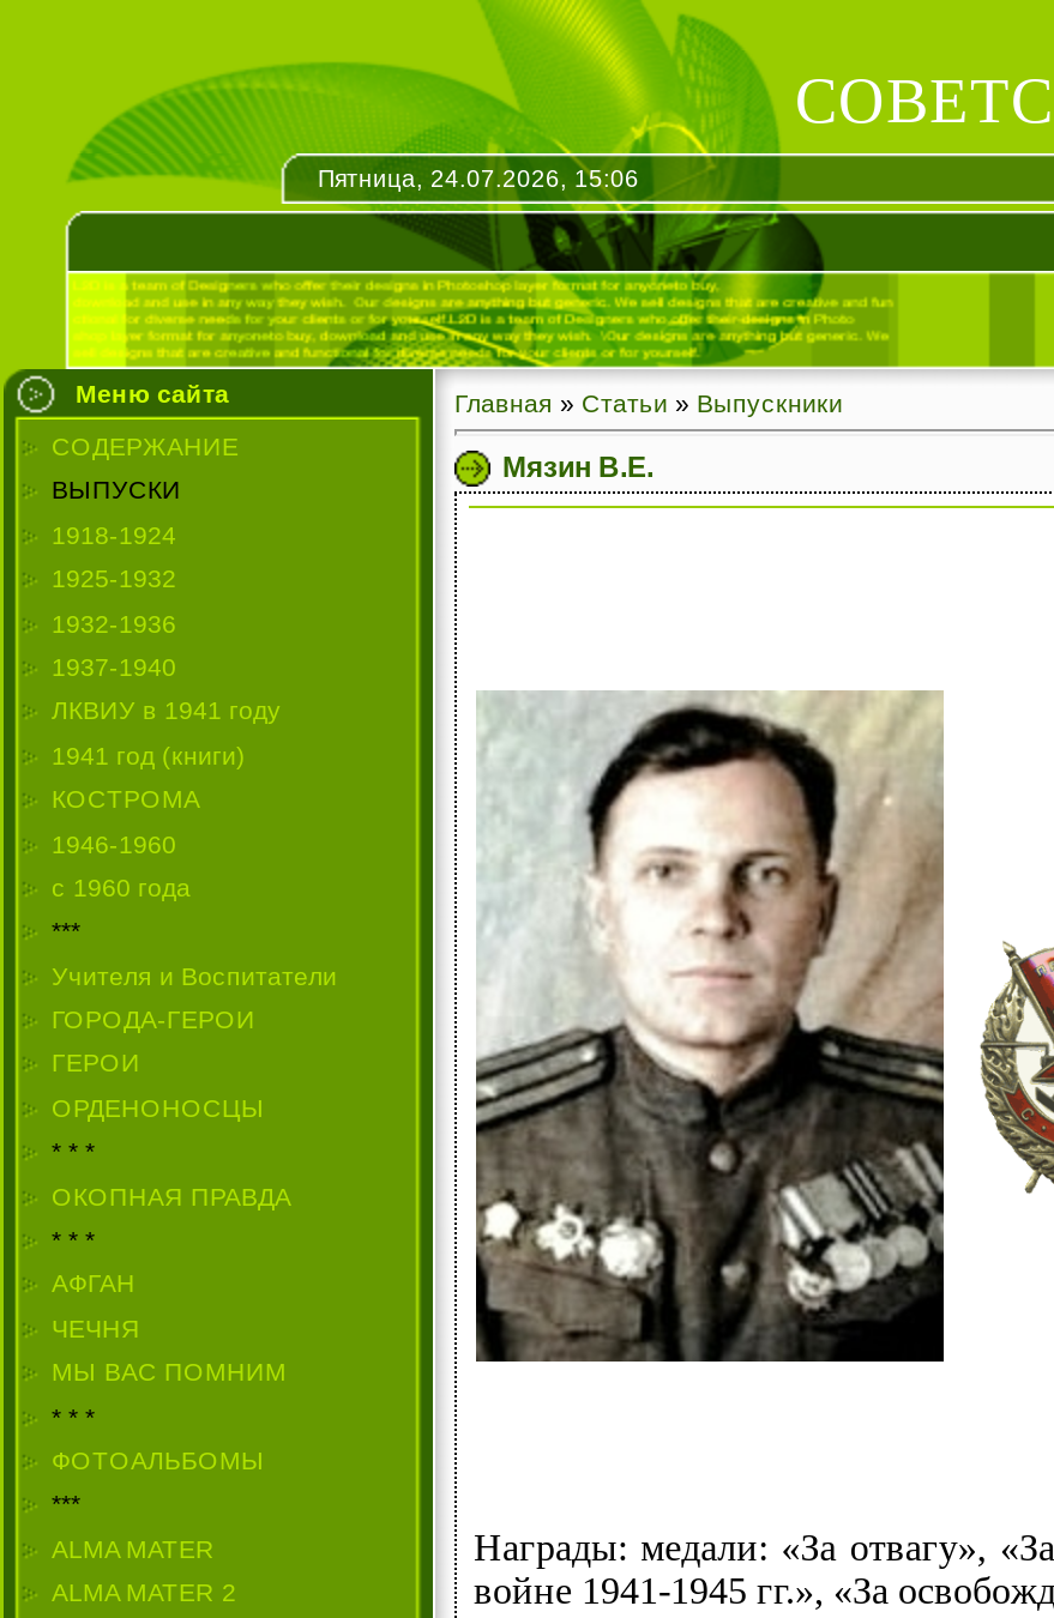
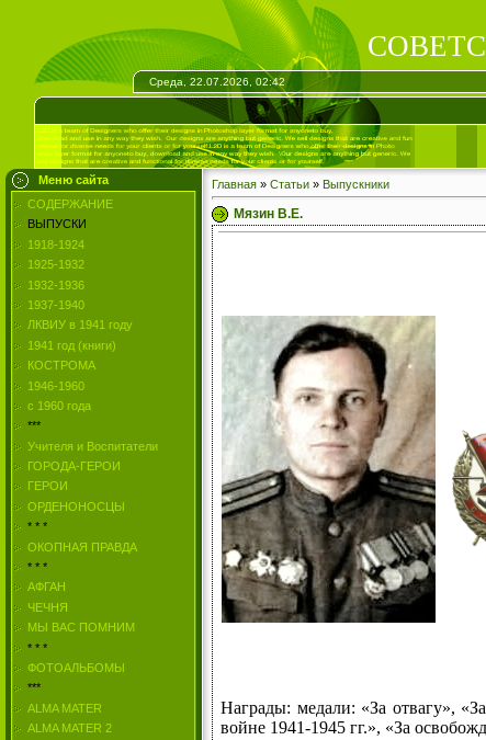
- Пятница, 24.07.2026, 15:06
+ Среда, 22.07.2026, 02:42
